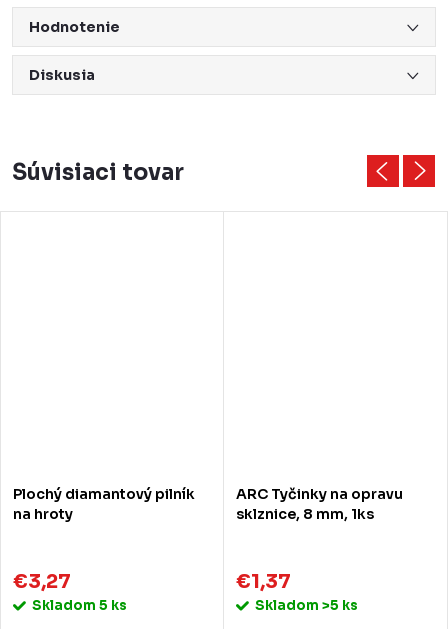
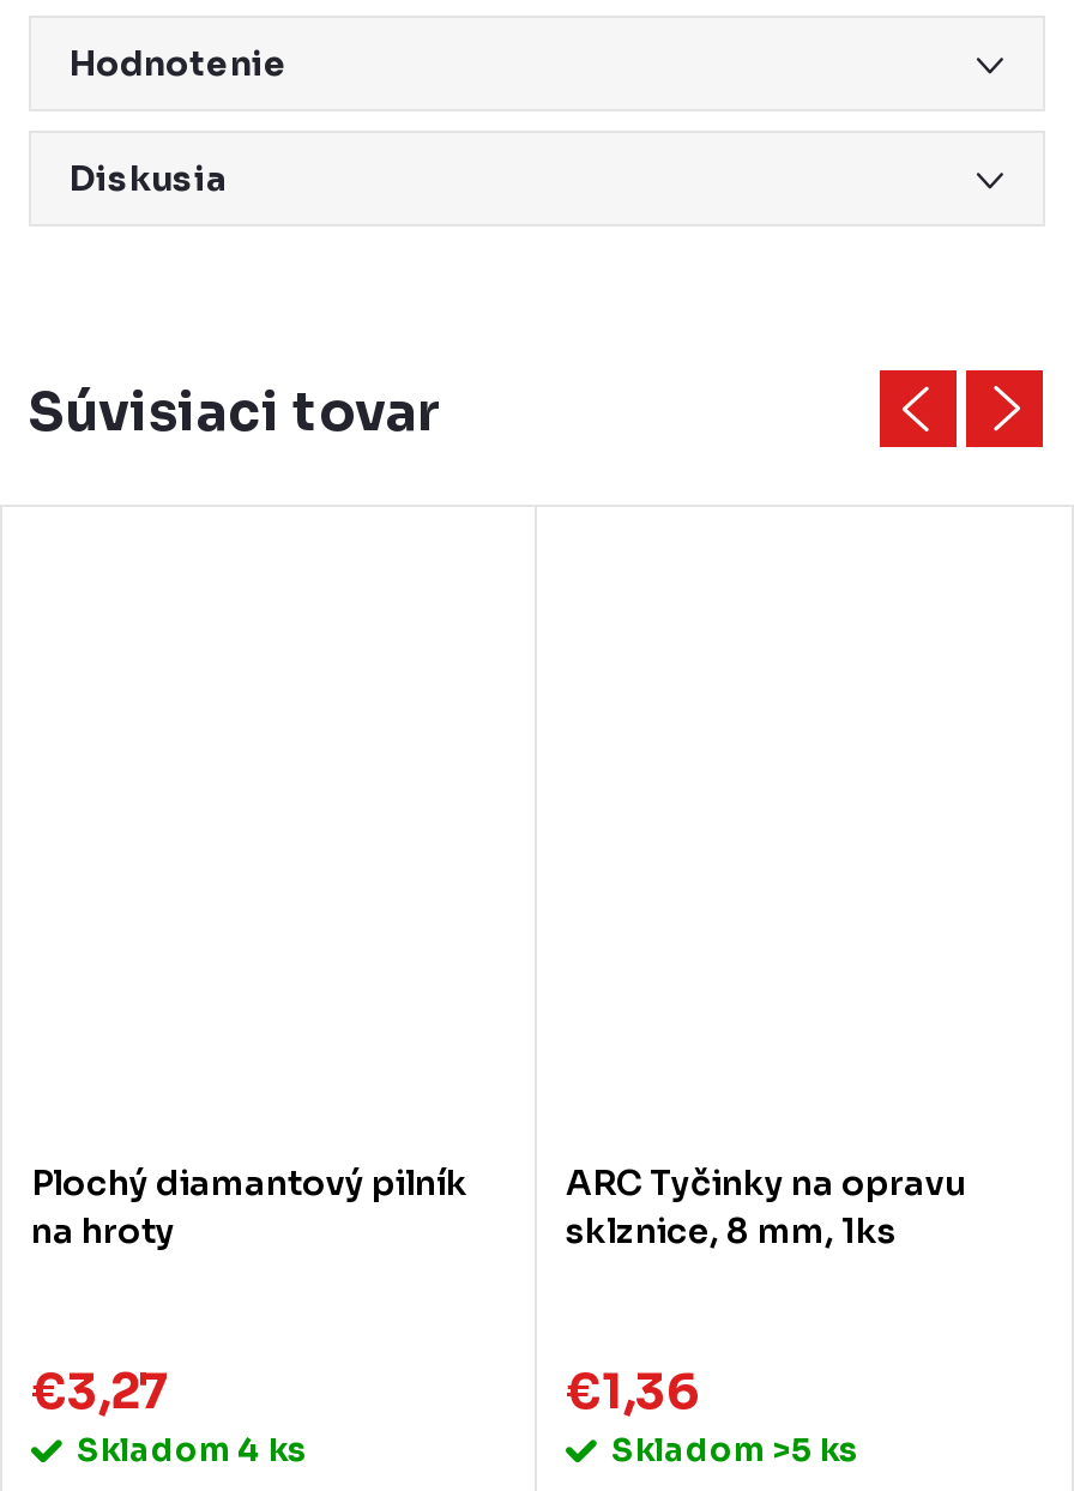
- €1,37
+ €1,36

- Skladom 5 ks
+ Skladom 4 ks
